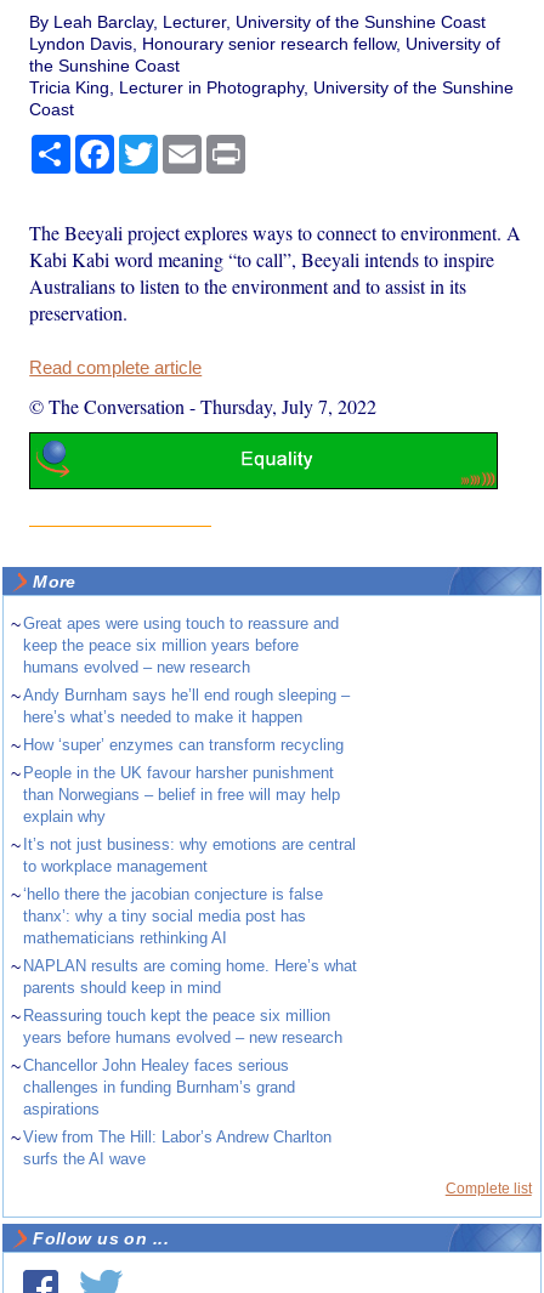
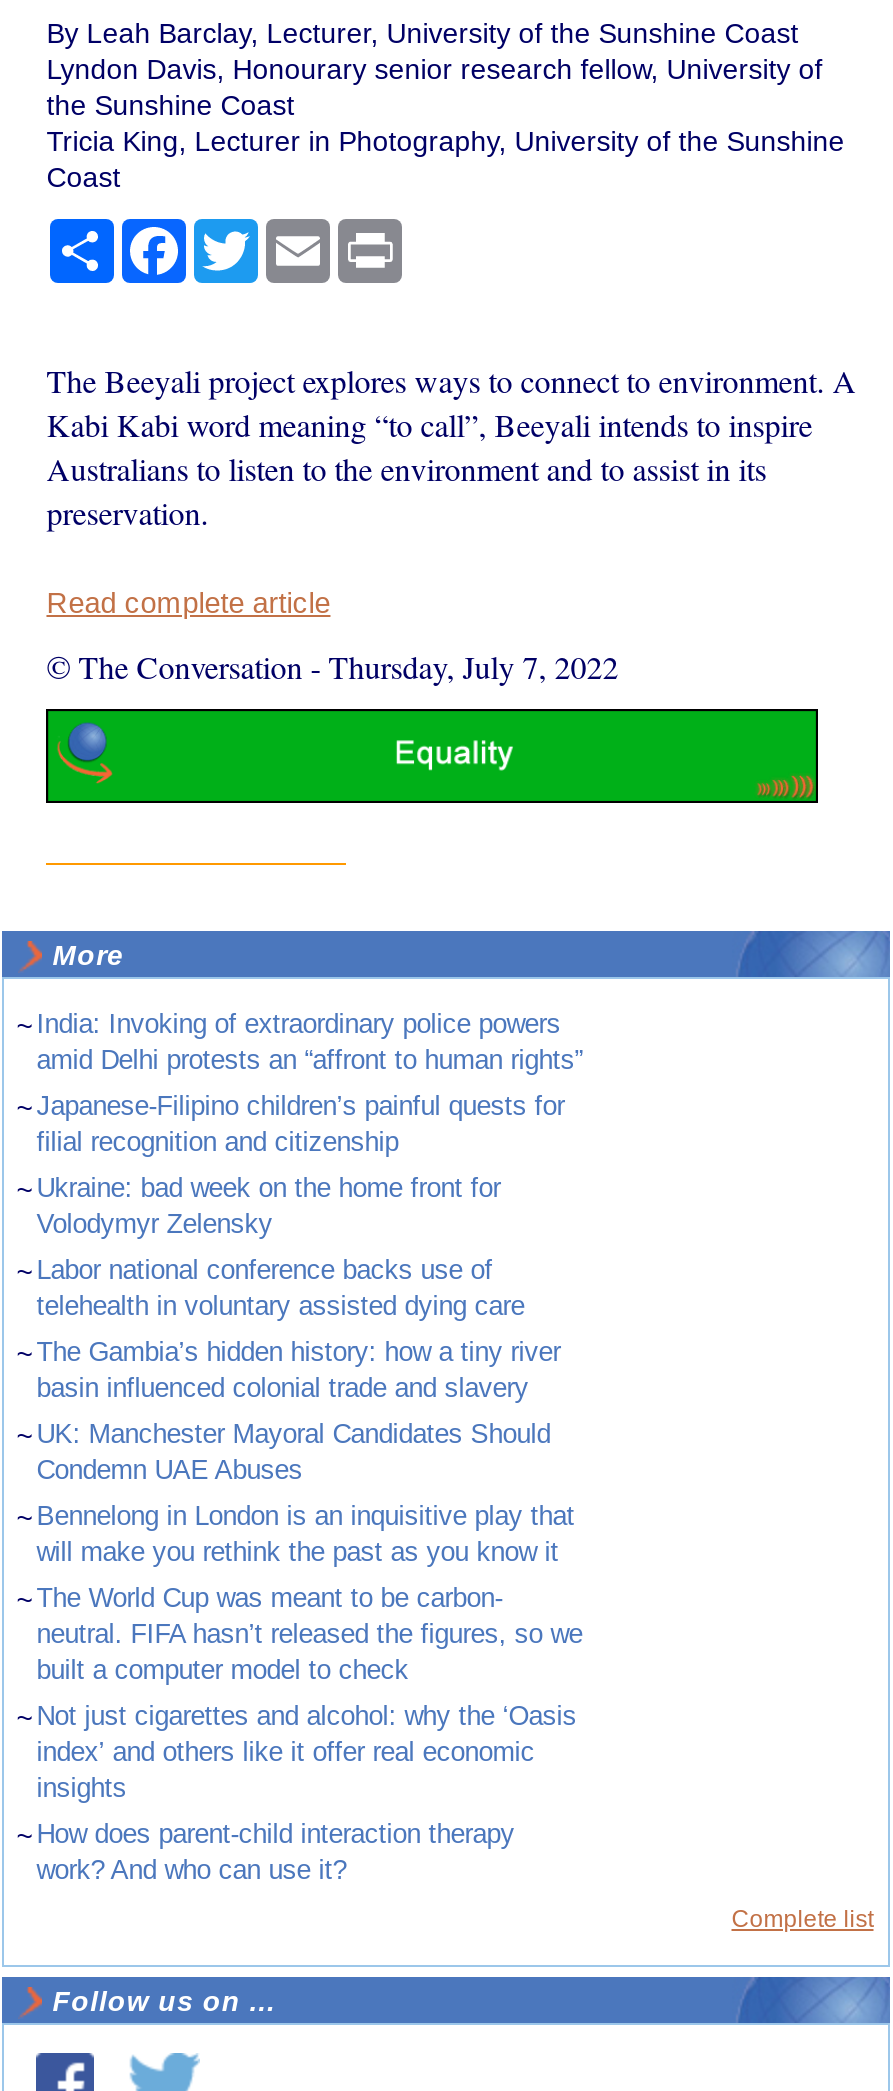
- ~ Great apes were using touch to reassure and
- keep the peace six million years before
- humans evolved – new research
- ~ Andy Burnham says he’ll end rough sleeping –
- here’s what’s needed to make it happen
- ~ How ‘super’ enzymes can transform recycling
- ~ People in the UK favour harsher punishment
- than Norwegians – belief in free will may help
- explain why
- ~ It’s not just business: why emotions are central
- to workplace management
- ~ ‘hello there the jacobian conjecture is false
- thanx’: why a tiny social media post has
- mathematicians rethinking AI
- ~ NAPLAN results are coming home. Here’s what
- parents should keep in mind
- ~ Reassuring touch kept the peace six million
- years before humans evolved – new research
- ~ Chancellor John Healey faces serious
- challenges in funding Burnham’s grand
- aspirations
- ~ View from The Hill: Labor’s Andrew Charlton
- surfs the AI wave
+ ~ India: Invoking of extraordinary police powers
+ amid Delhi protests an “affront to human rights”
+ ~ Japanese-Filipino children’s painful quests for
+ filial recognition and citizenship
+ ~ Ukraine: bad week on the home front for
+ Volodymyr Zelensky
+ ~ Labor national conference backs use of
+ telehealth in voluntary assisted dying care
+ ~ The Gambia’s hidden history: how a tiny river
+ basin influenced colonial trade and slavery
+ ~ UK: Manchester Mayoral Candidates Should
+ Condemn UAE Abuses
+ ~ Bennelong in London is an inquisitive play that
+ will make you rethink the past as you know it
+ ~ The World Cup was meant to be carbon-
+ neutral. FIFA hasn’t released the figures, so we
+ built a computer model to check
+ ~ Not just cigarettes and alcohol: why the ‘Oasis
+ index’ and others like it offer real economic
+ insights
+ ~ How does parent-child interaction therapy
+ work? And who can use it?
